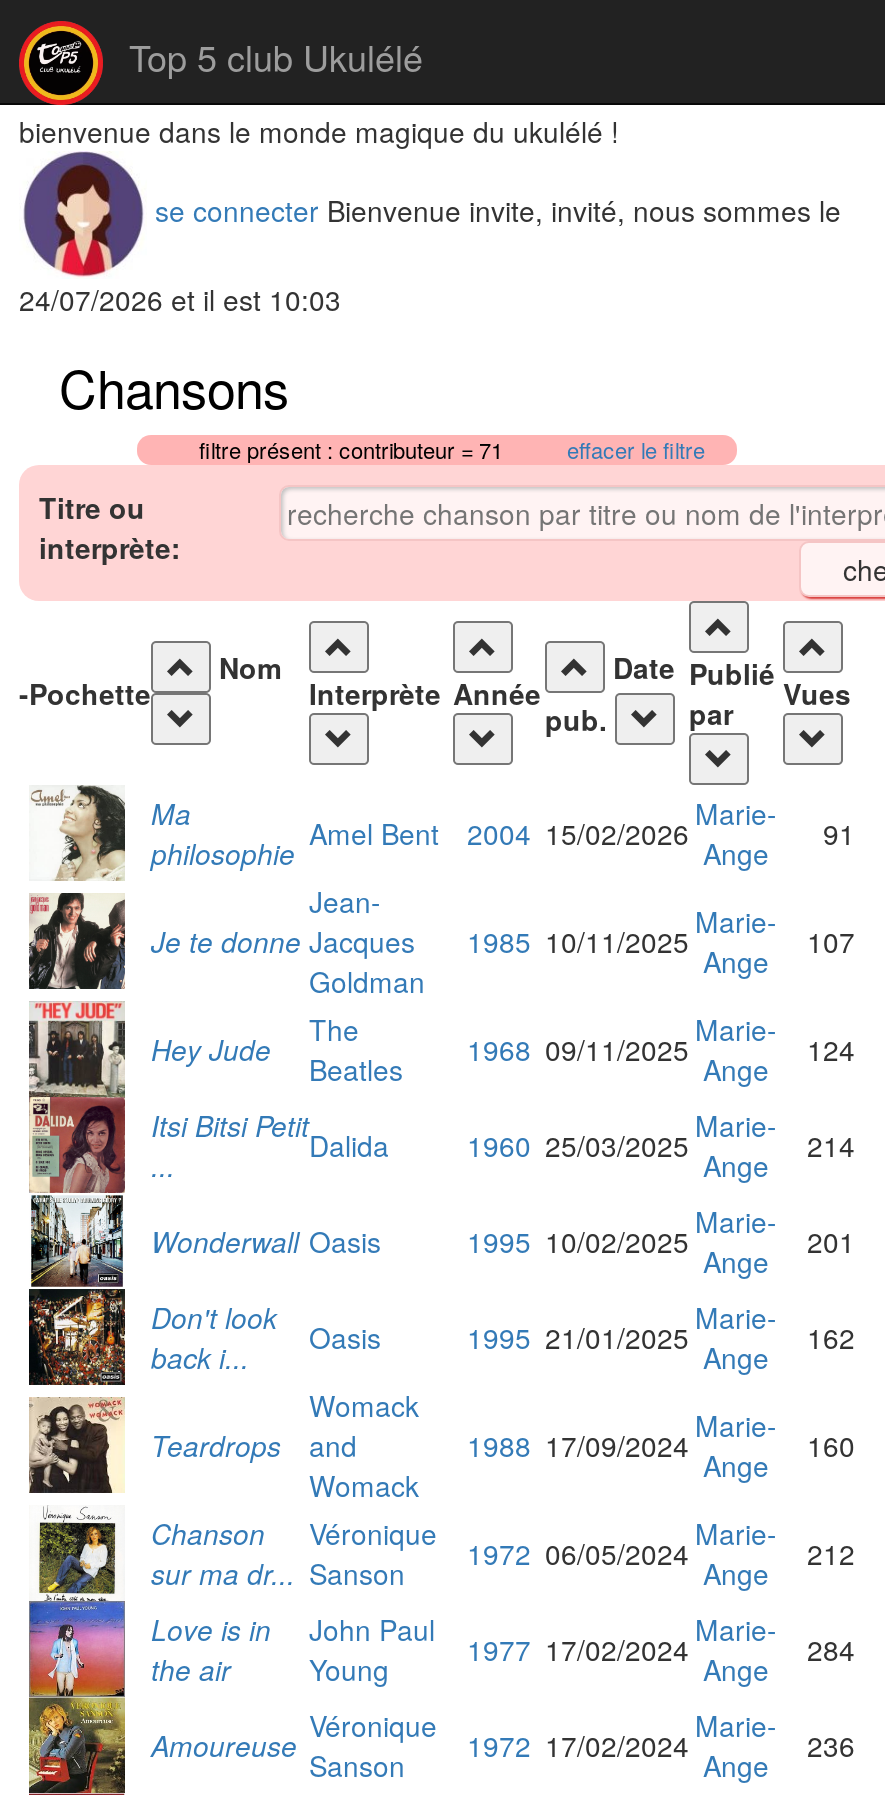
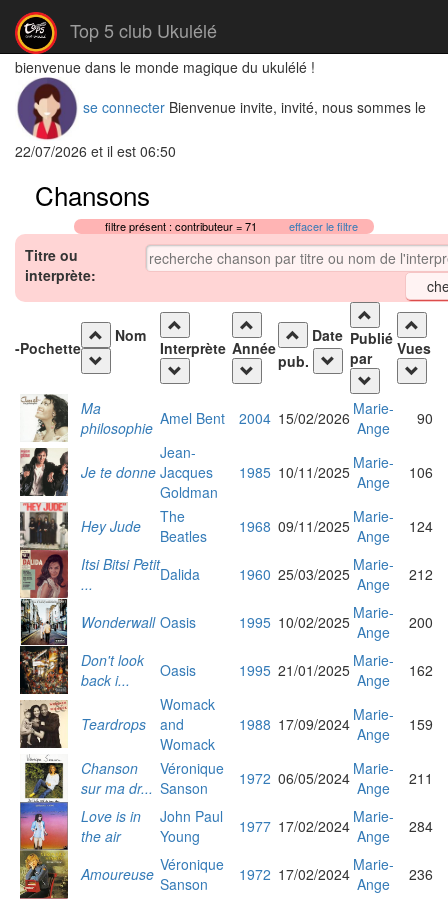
- 24/07/2026 et il est 10:03
+ 22/07/2026 et il est 06:50

- philosophie Amel Bent Ma 2004 15/02/2026 Marie- Ange 91
+ philosophie Amel Bent Ma 2004 15/02/2026 Marie- Ange 90

- Je te donne Jacques 1985 10/11/2025 Marie- Ange 107
+ Je te donne Jacques 1985 10/11/2025 Marie- Ange 106

- Itsi Bitsi Petit Dalida 1960 25/03/2025 Marie- Ange 214
+ Itsi Bitsi Petit Dalida 1960 25/03/2025 Marie- Ange 212

- 1995 10/02/2025 Marie- Ange 201
+ 1995 10/02/2025 Marie- Ange 200

- Womack 1988 17/09/2024 Marie- Ange 160
+ Womack 1988 17/09/2024 Marie- Ange 159

- Chanson sur ma dr... Véronique Sanson 1972 06/05/2024 Marie- Ange 212
+ Chanson sur ma dr... Véronique Sanson 1972 06/05/2024 Marie- Ange 211
